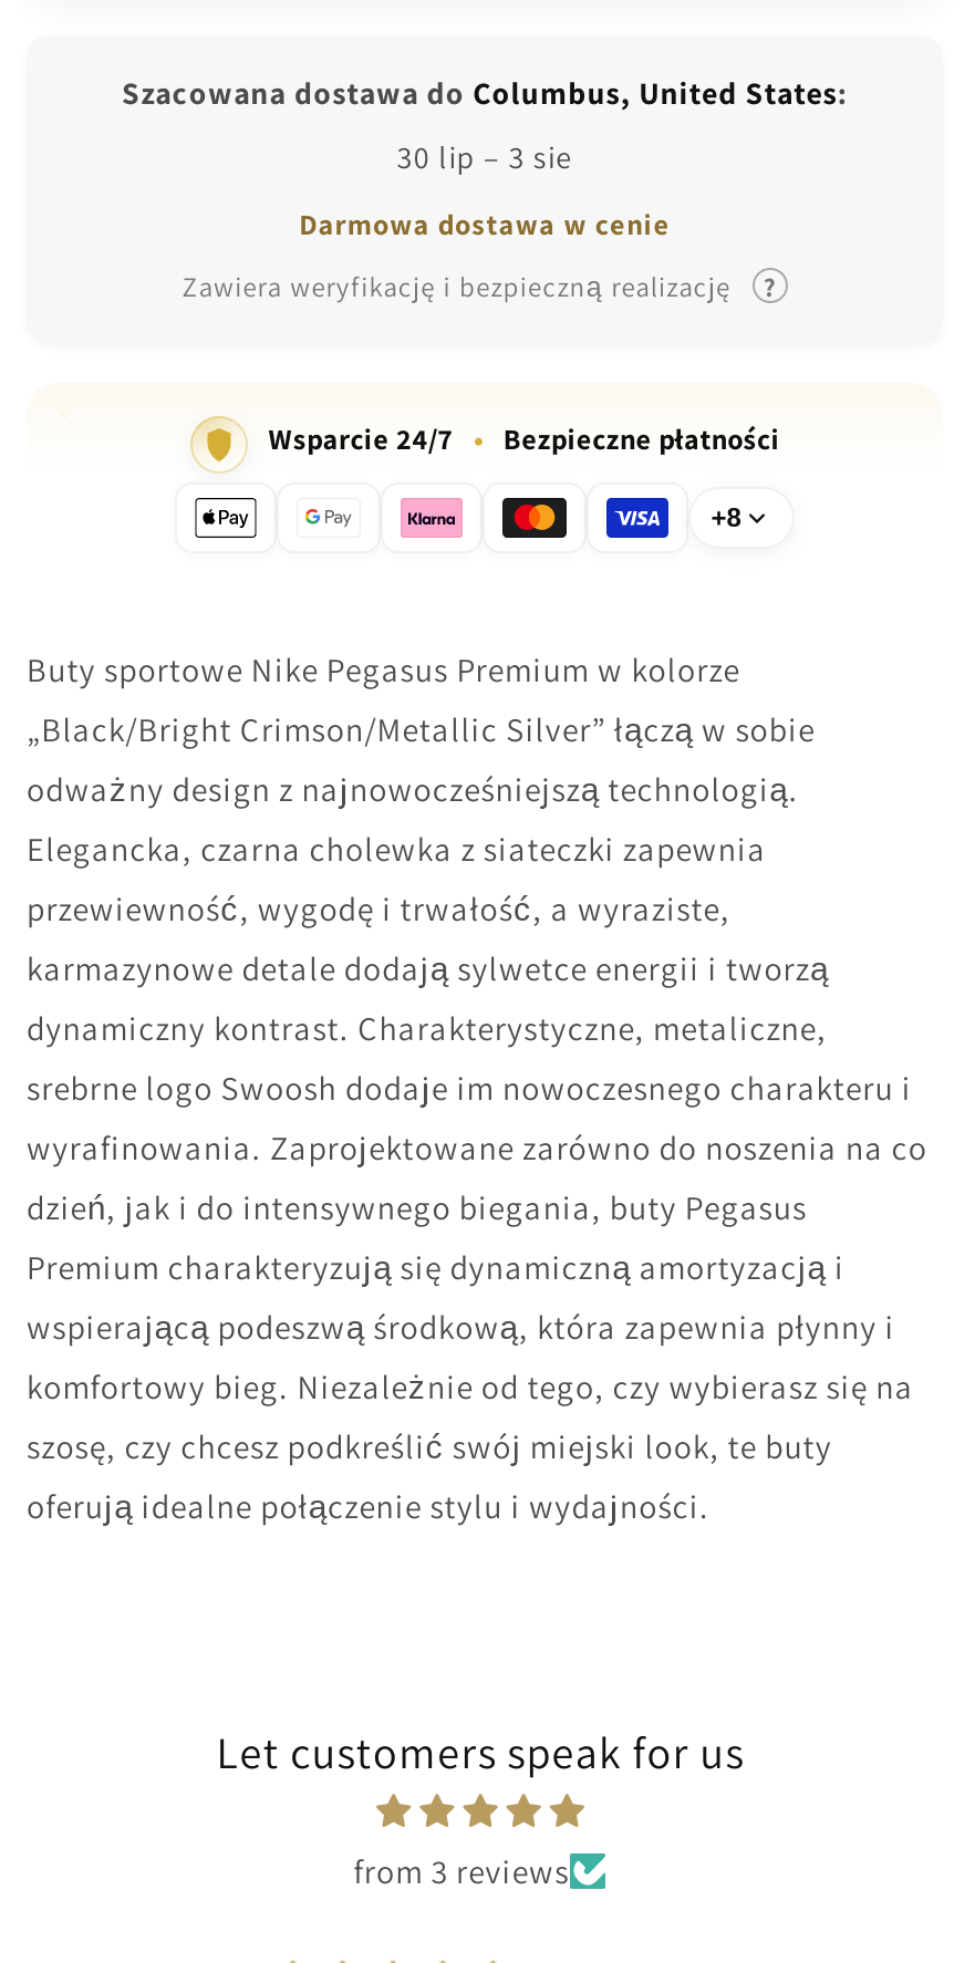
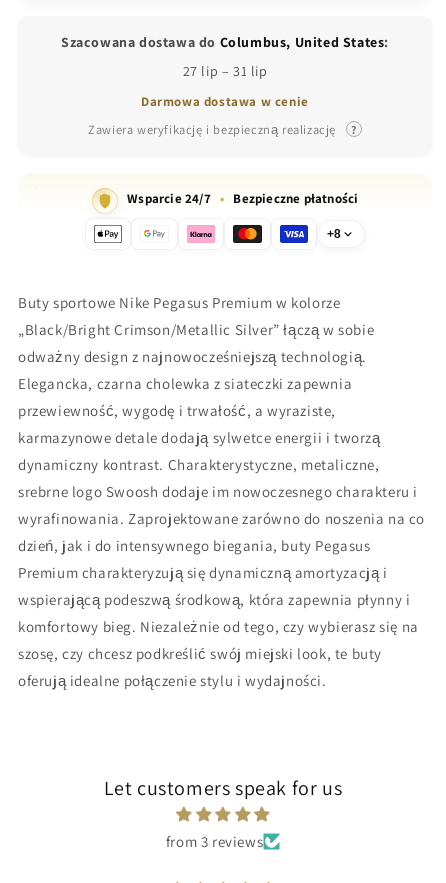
- 30 lip – 3 sie
+ 27 lip – 31 lip
